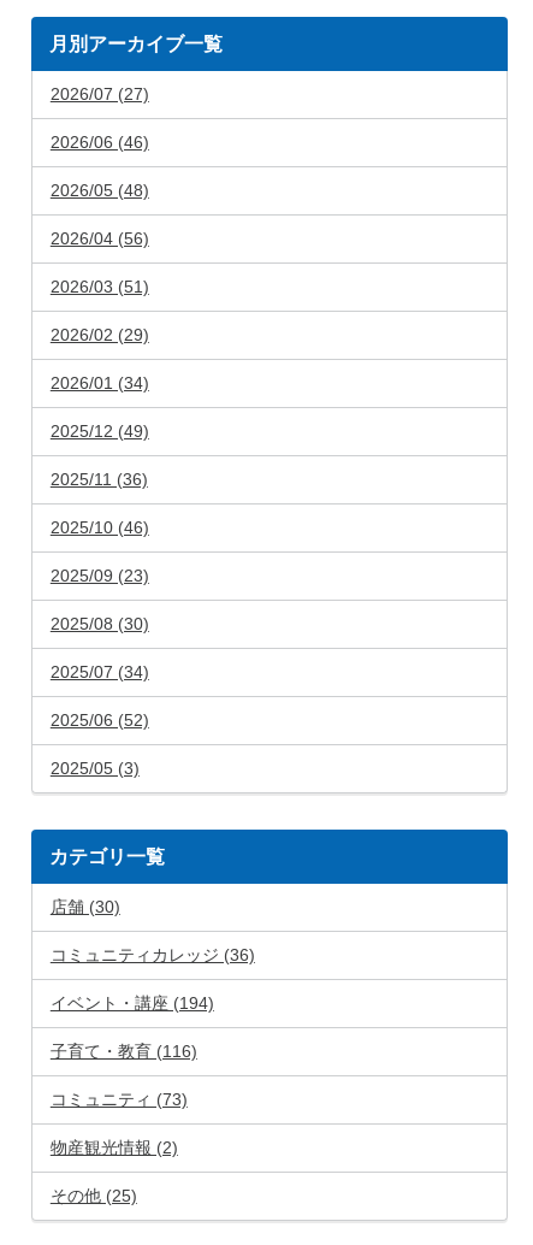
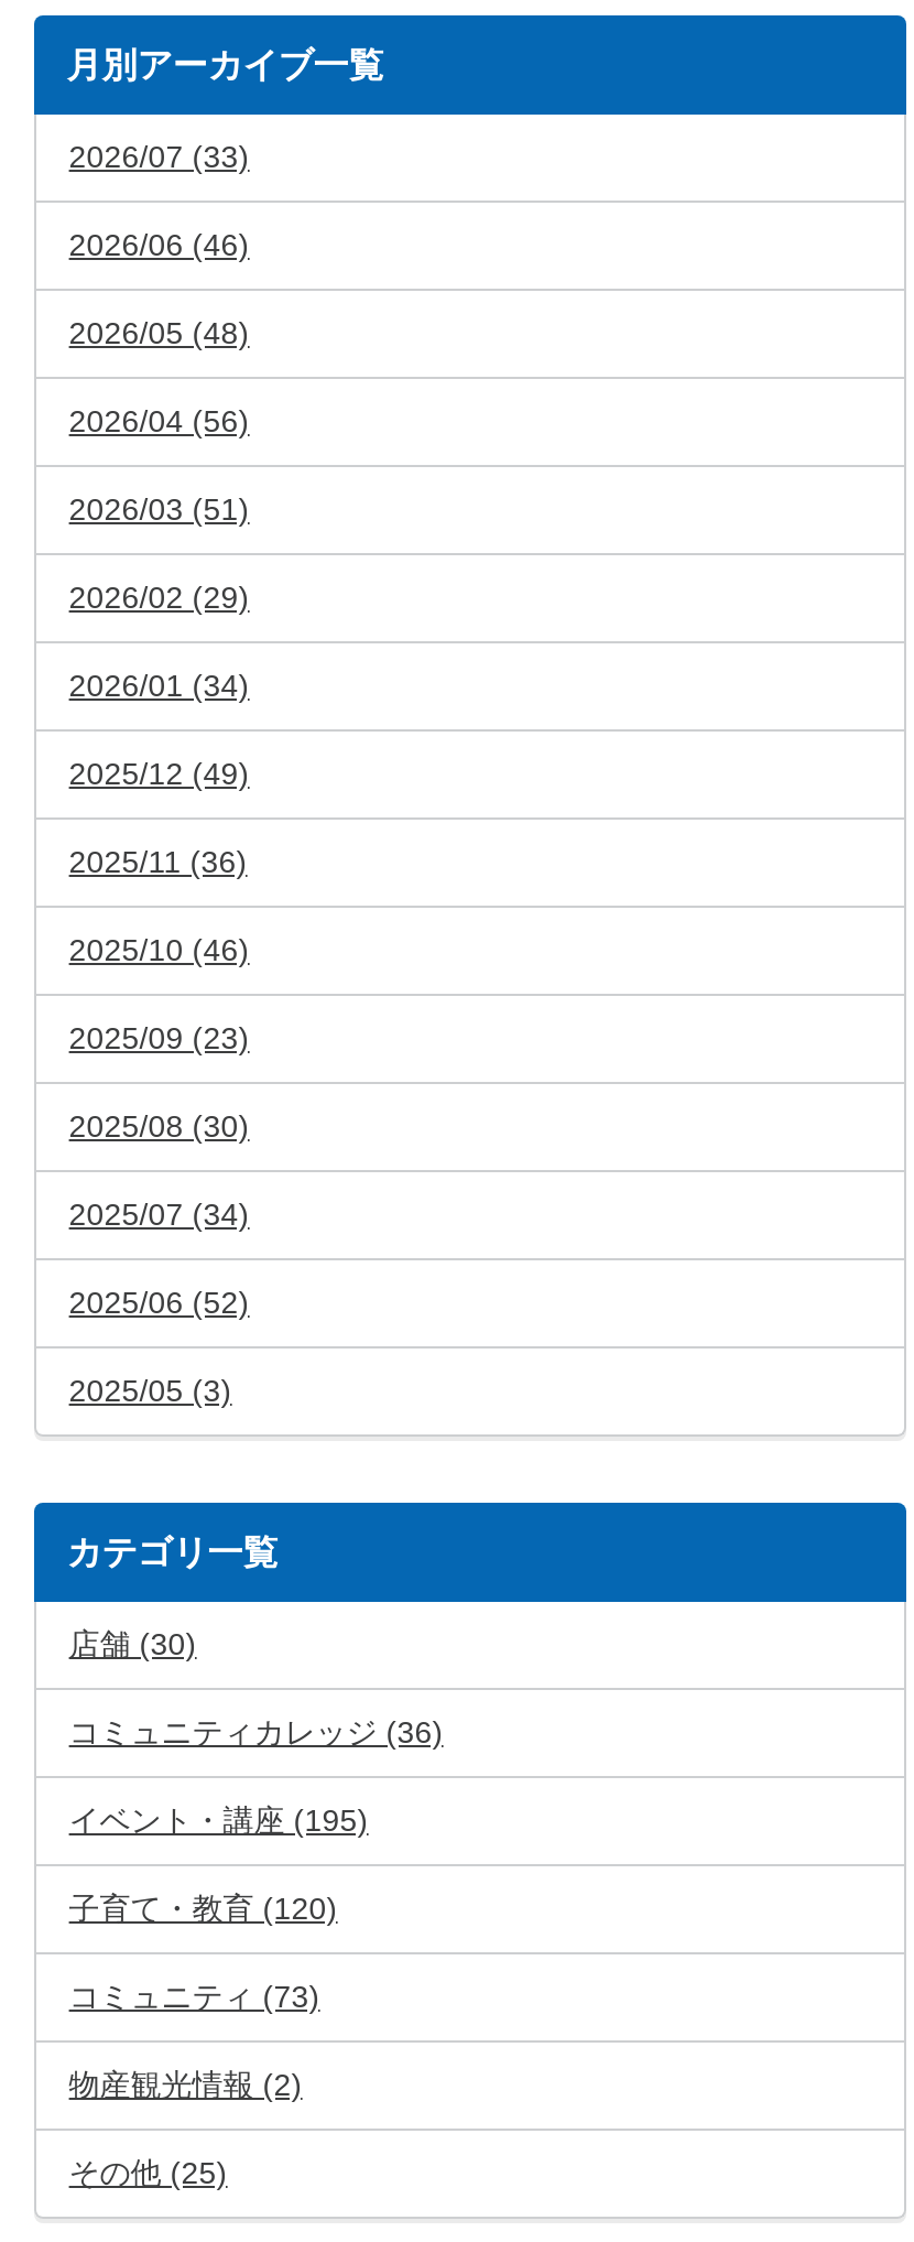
- 2026/07 (27)
+ 2026/07 (33)

- イベント・講座 (194)
+ イベント・講座 (195)

- 子育て・教育 (116)
+ 子育て・教育 (120)
